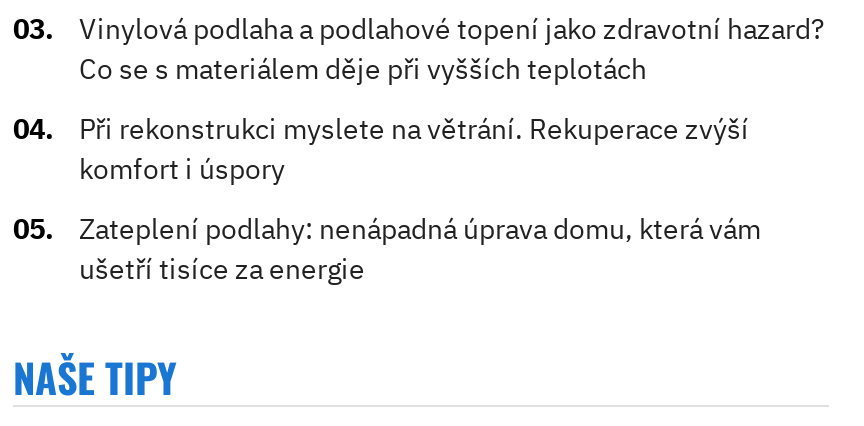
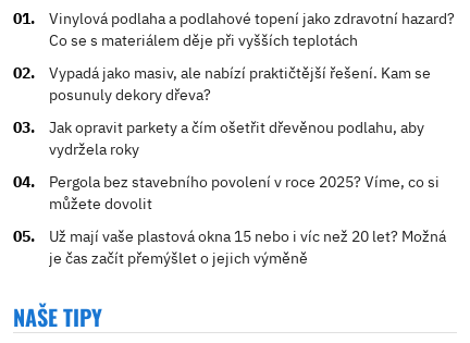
- Při rekonstrukci myslete na větrání. Rekuperace zvýší
- komfort i úspory
- Zateplení podlahy: nenápadná úprava domu, která vám
- ušetří tisíce za energie
+ Vypadá jako masiv, ale nabízí praktičtější řešení. Kam se
+ posunuly dekory dřeva?
+ Jak opravit parkety a čím ošetřit dřevěnou podlahu, aby
+ vydržela roky
+ Pergola bez stavebního povolení v roce 2025? Víme, co si
+ můžete dovolit
+ Už mají vaše plastová okna 15 nebo i víc než 20 let? Možná
+ je čas začít přemýšlet o jejich výměně
